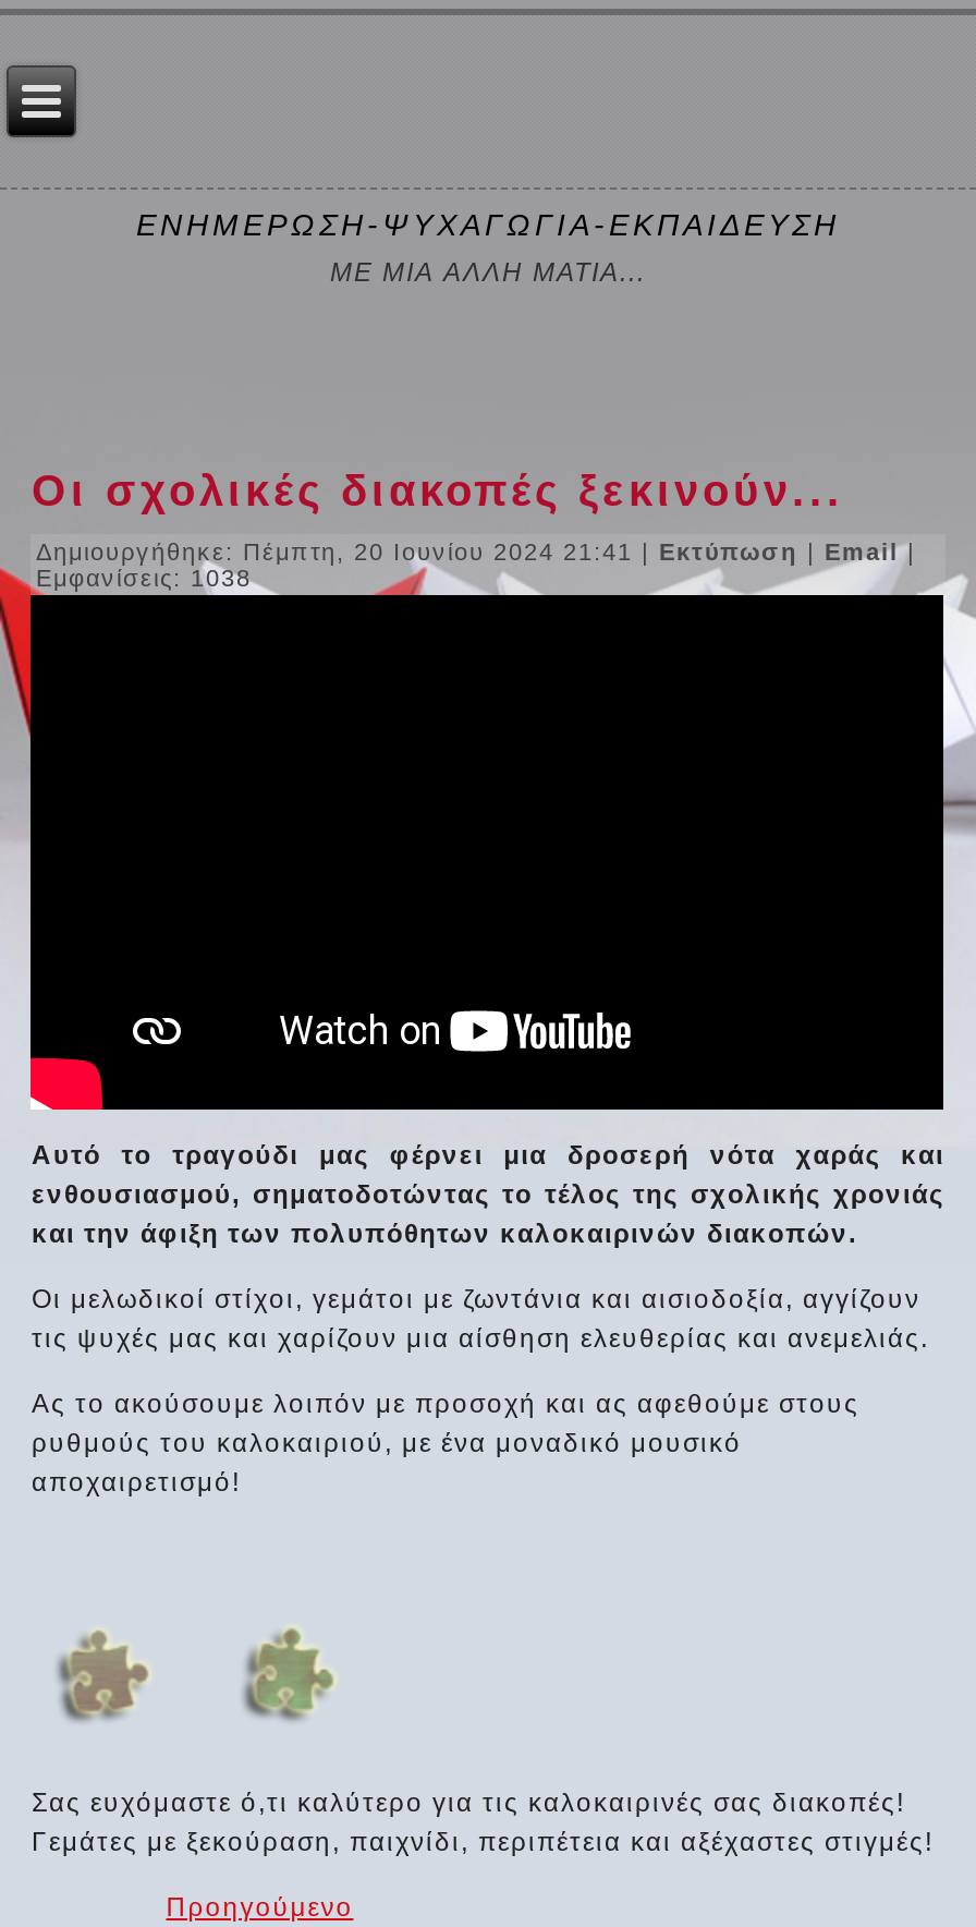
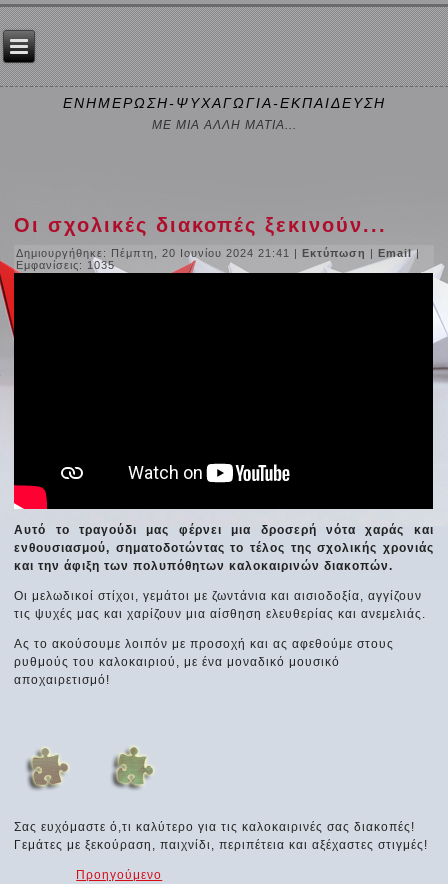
- Εμφανίσεις: 1038
+ Εμφανίσεις: 1035
